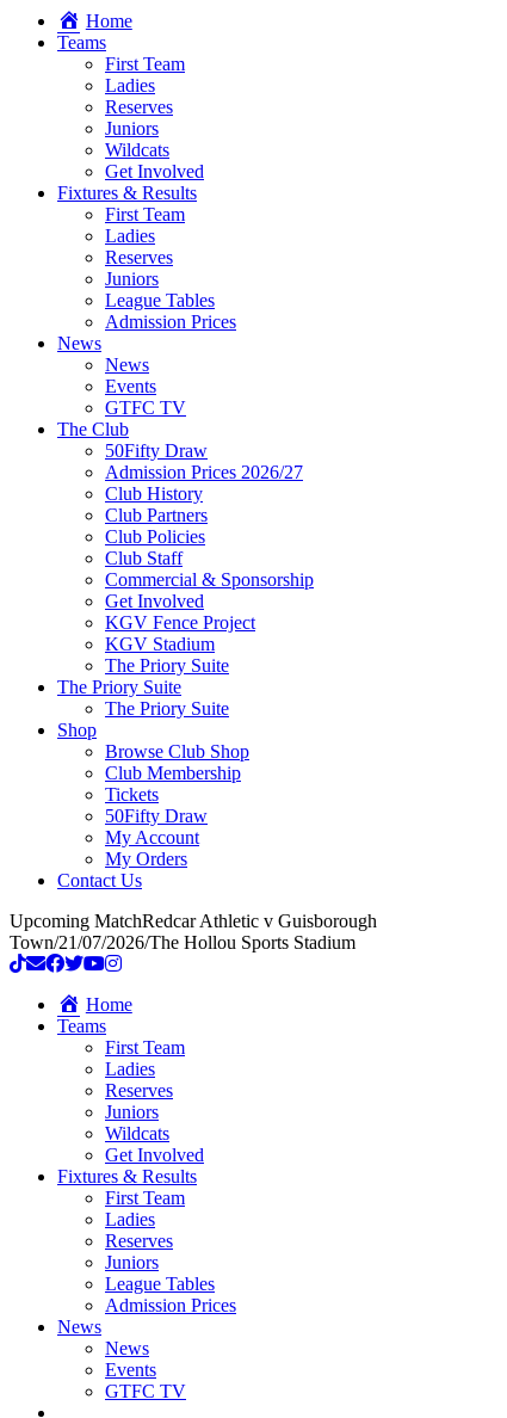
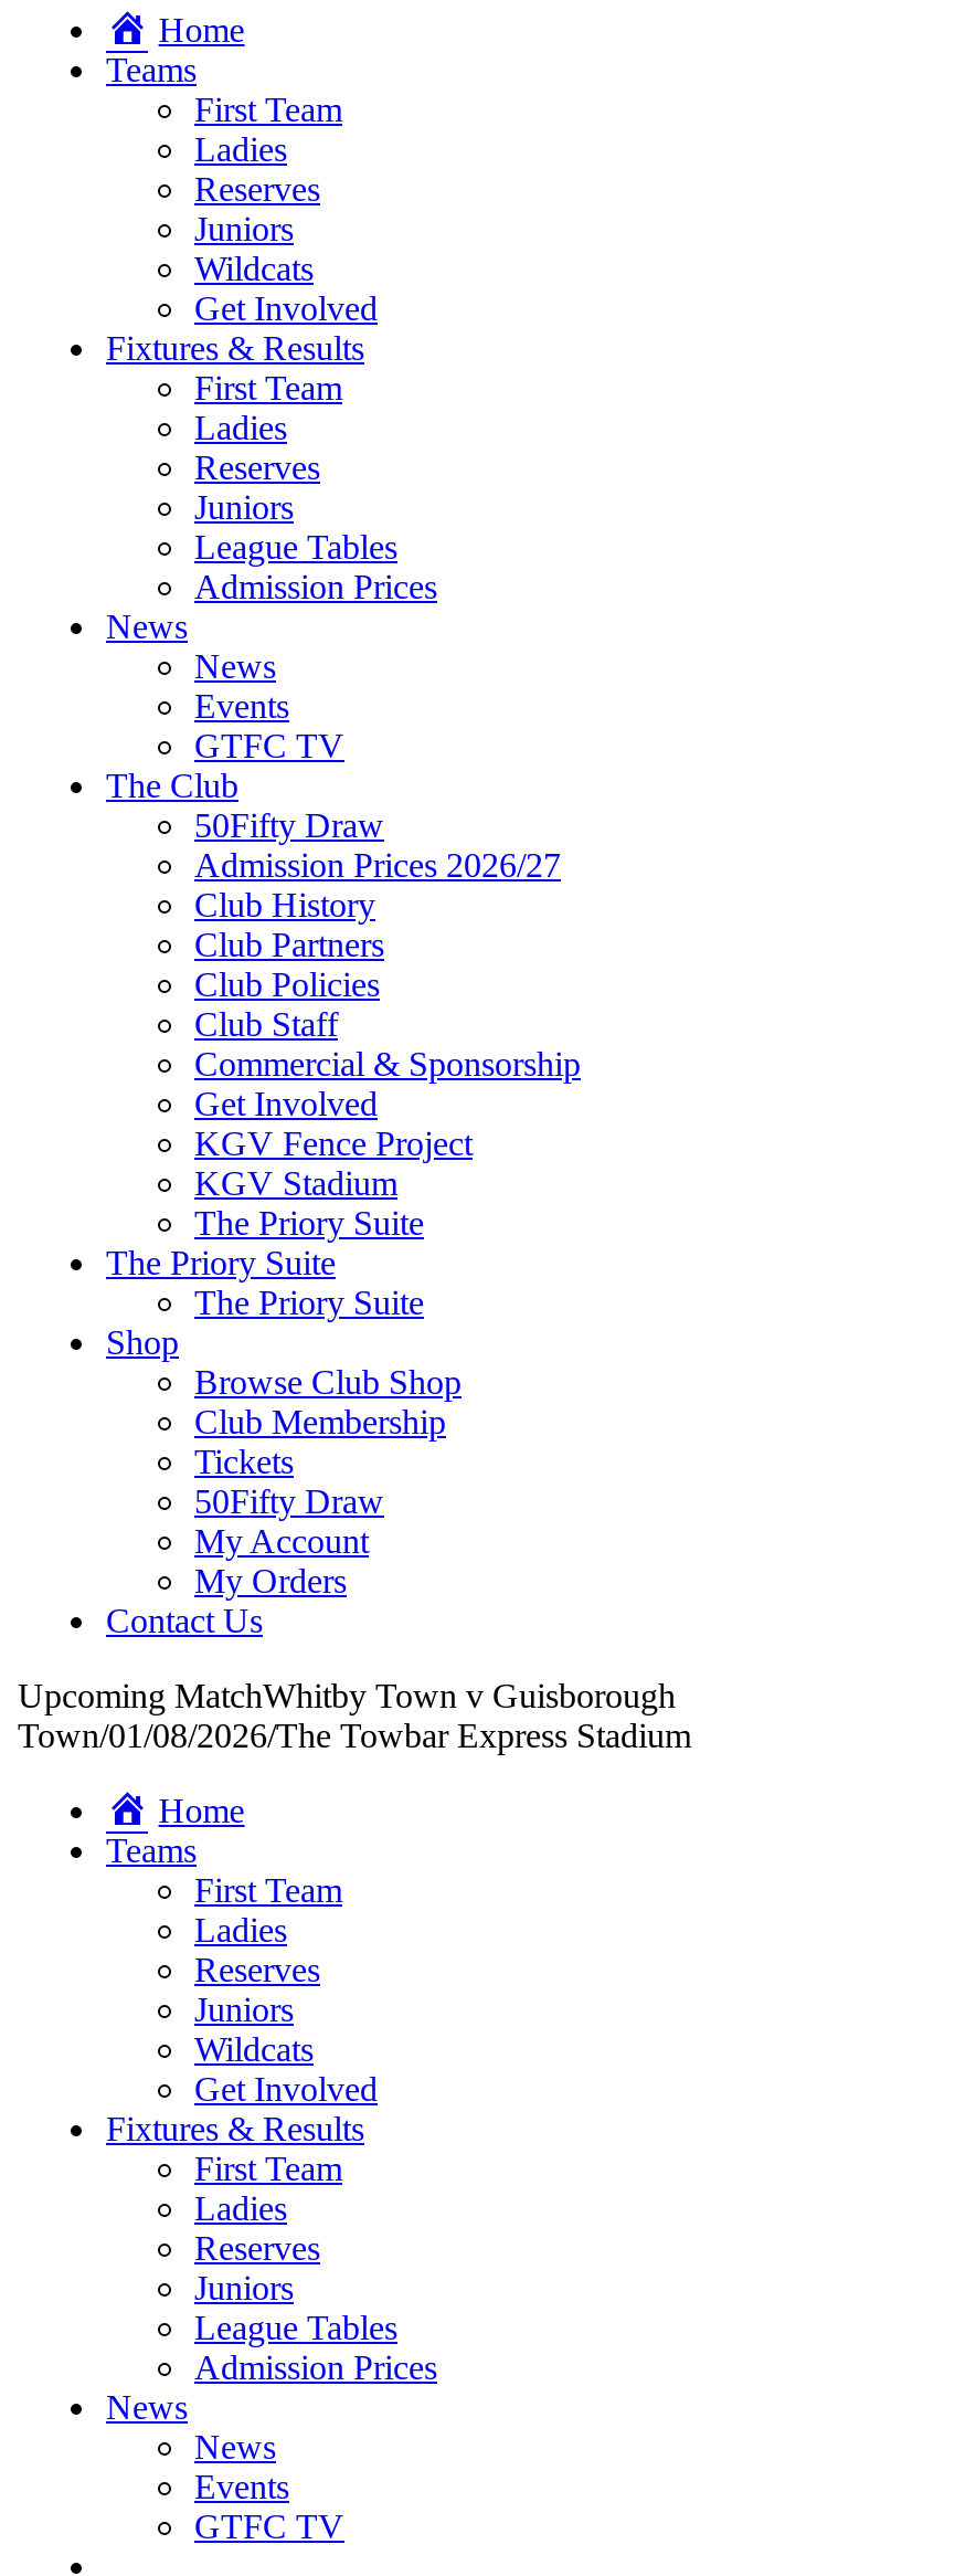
- Upcoming MatchRedcar Athletic v Guisborough
+ Upcoming MatchWhitby Town v Guisborough

- Town/21/07/2026/The Hollou Sports Stadium
+ Town/01/08/2026/The Towbar Express Stadium
